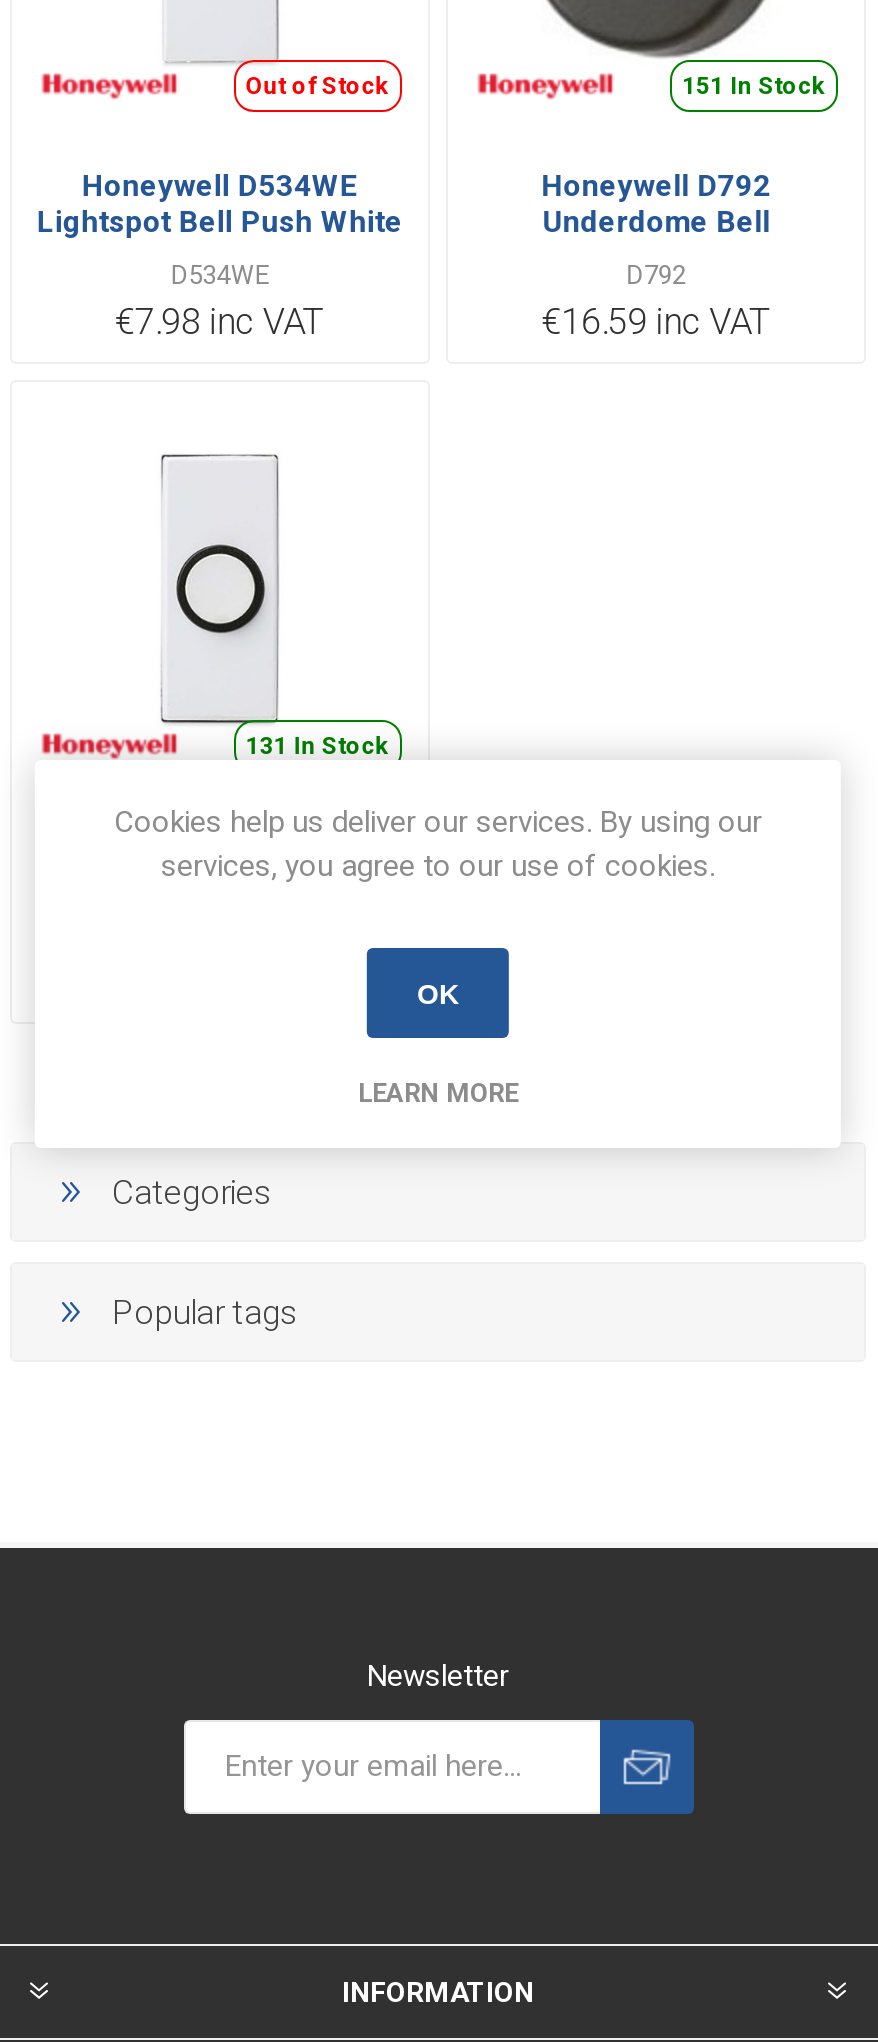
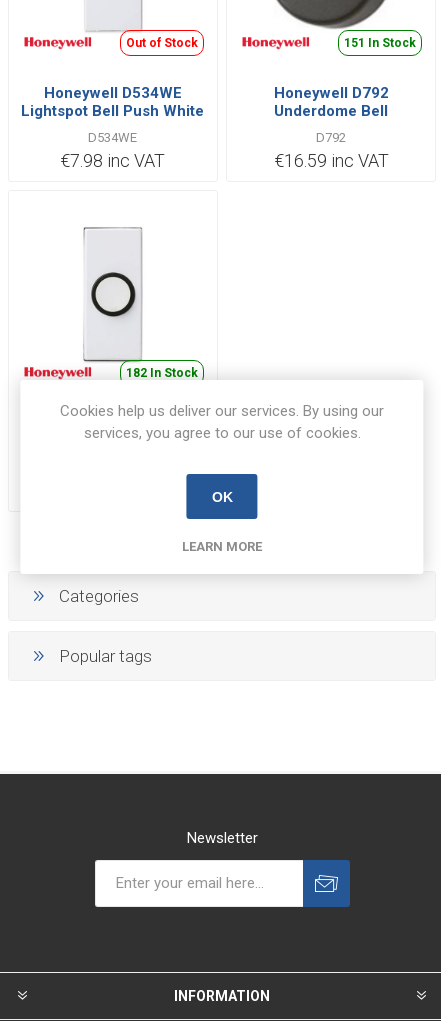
- 131 In Stock
+ 182 In Stock
